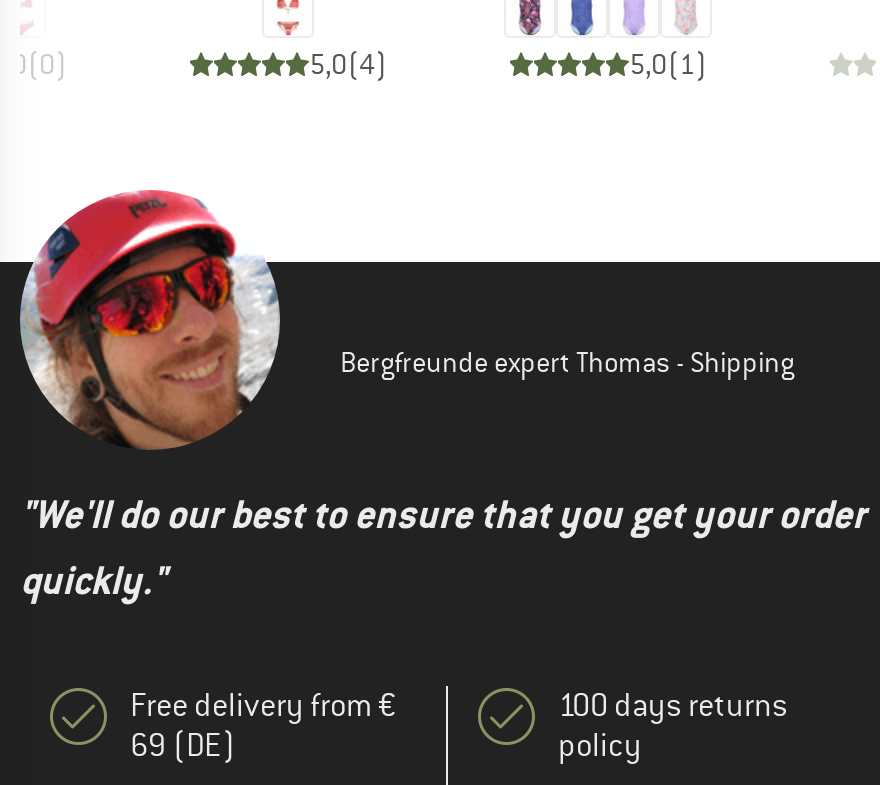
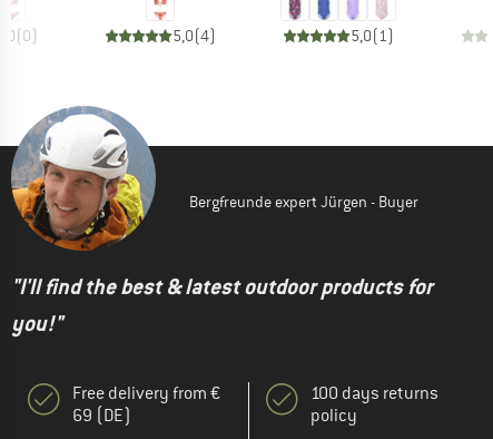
- [image]
- "We'll do our best to ensure that you get your order
- quickly."
+ [image]
+ "I'll find the best & latest outdoor products for
+ you!"

- Bergfreunde expert Thomas - Shipping
+ Bergfreunde expert Jürgen - Buyer
